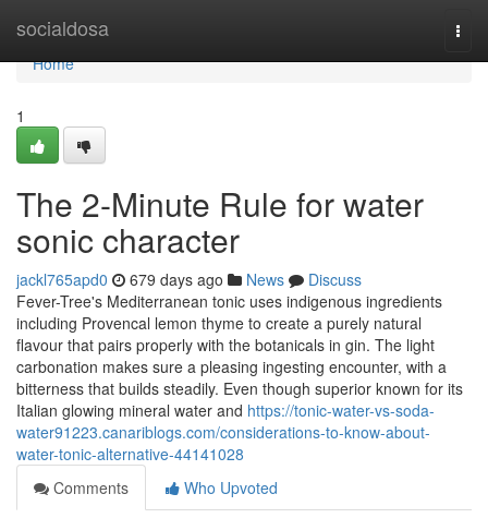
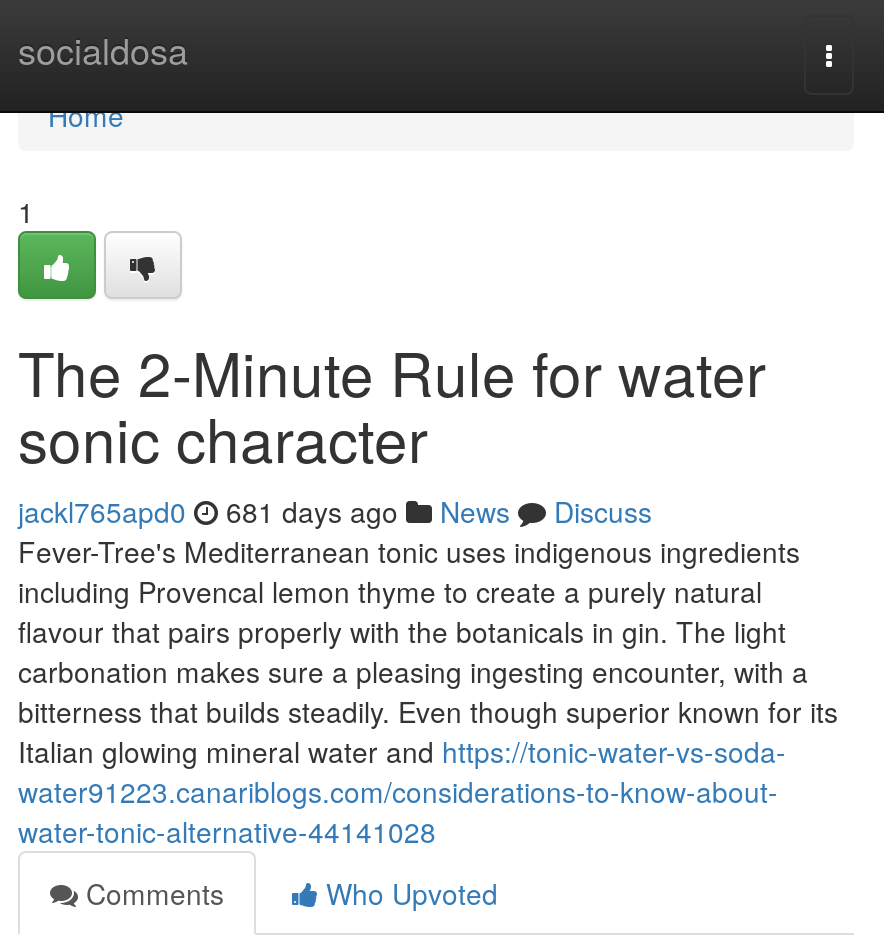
- jackl765apd0 679 days ago News Discuss
+ jackl765apd0 681 days ago News Discuss
